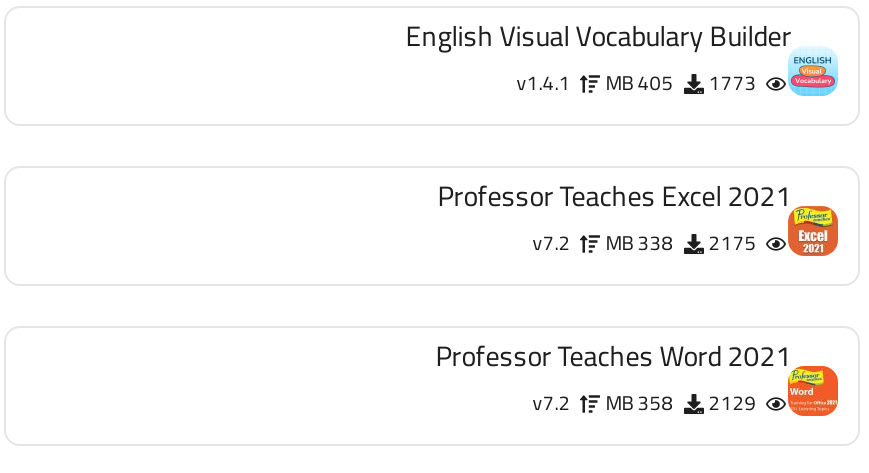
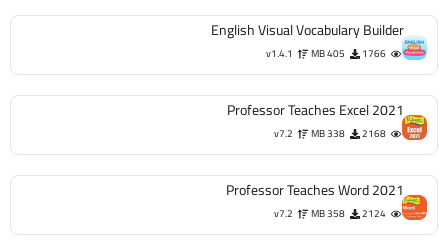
- 1773
+ 1766

- 2175
+ 2168

- 2129
+ 2124
